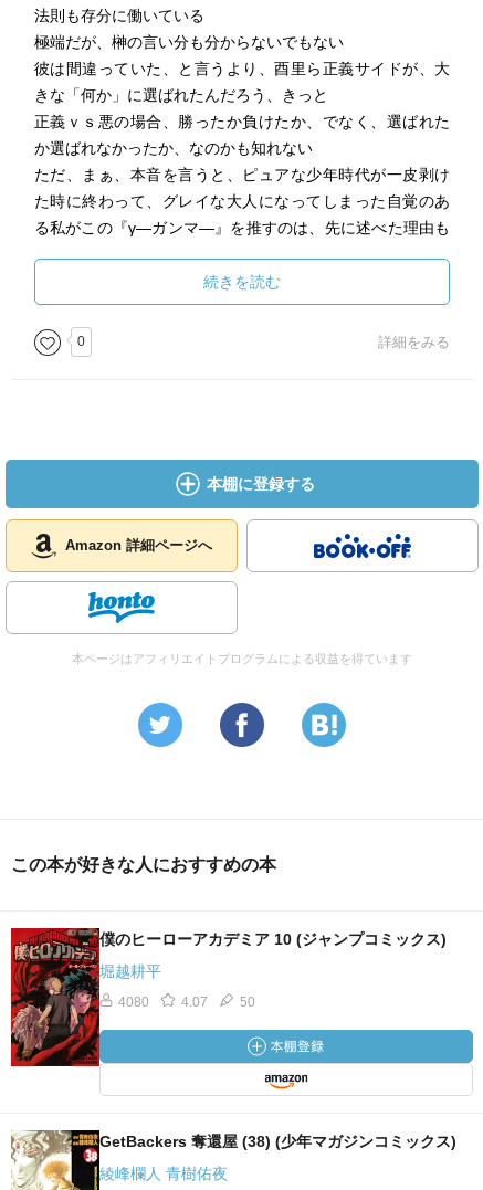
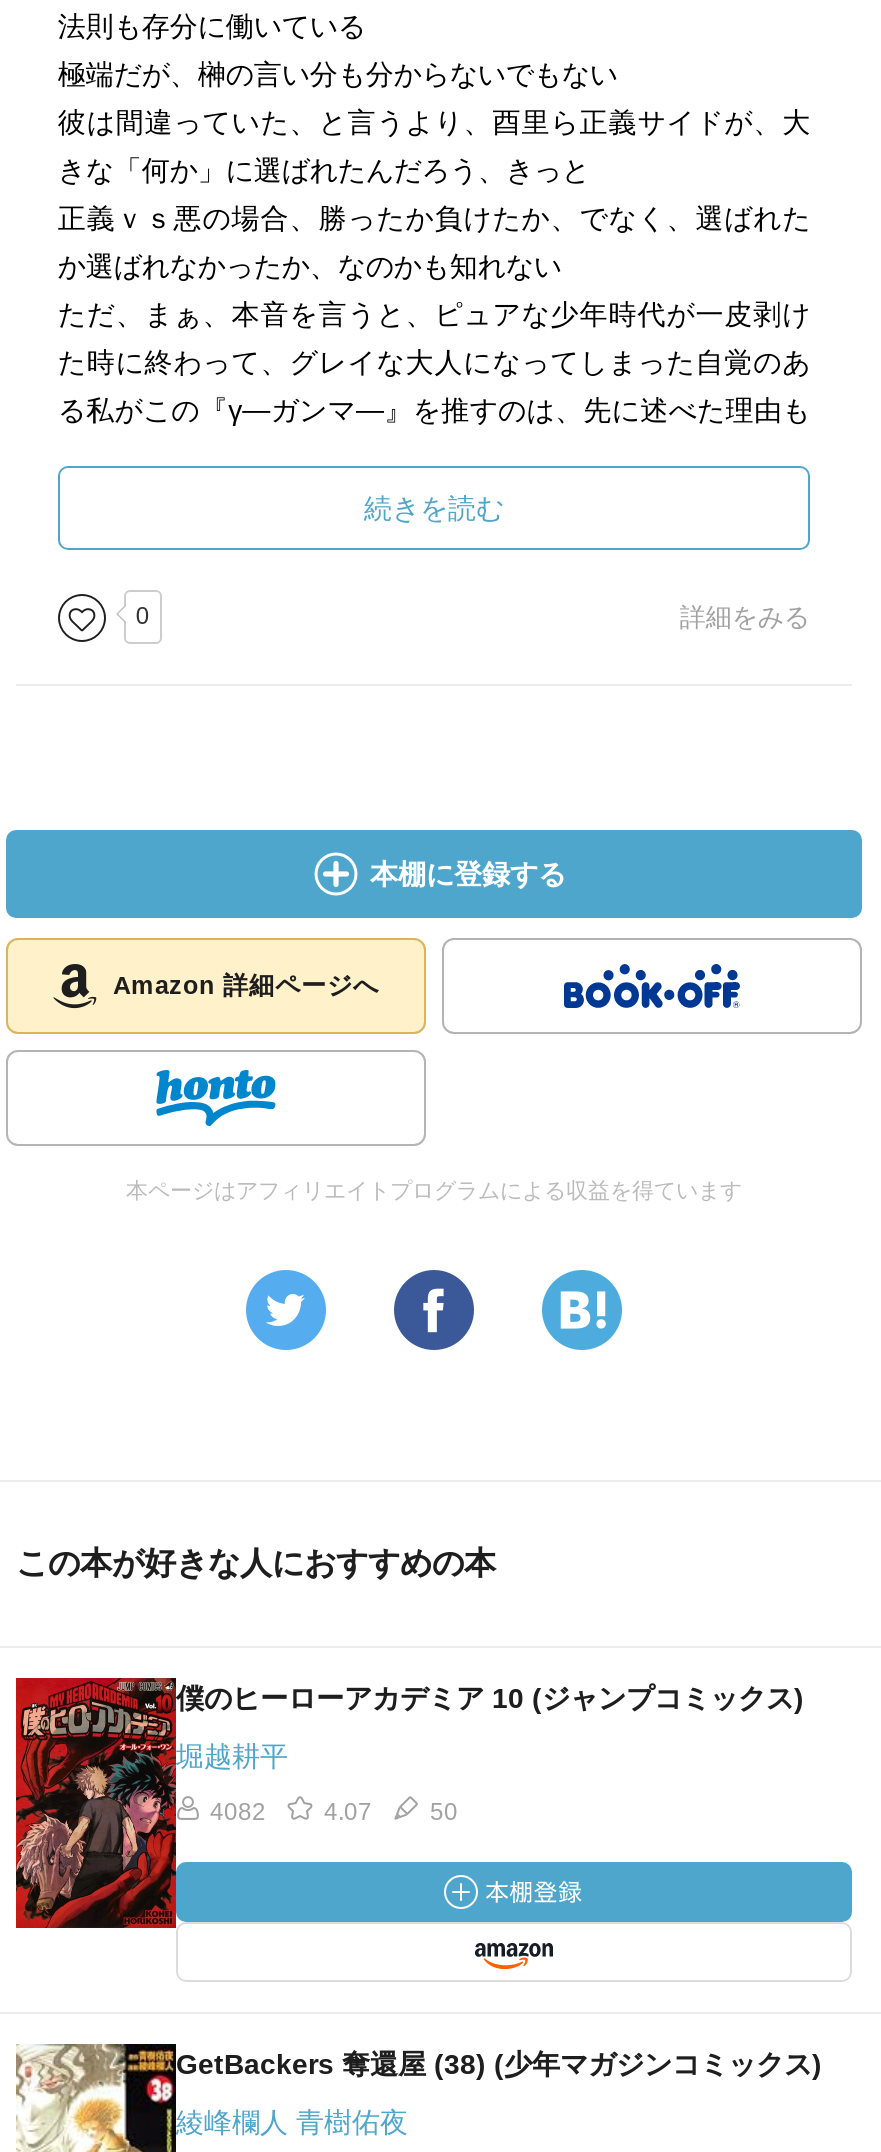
- 4080
+ 4082
